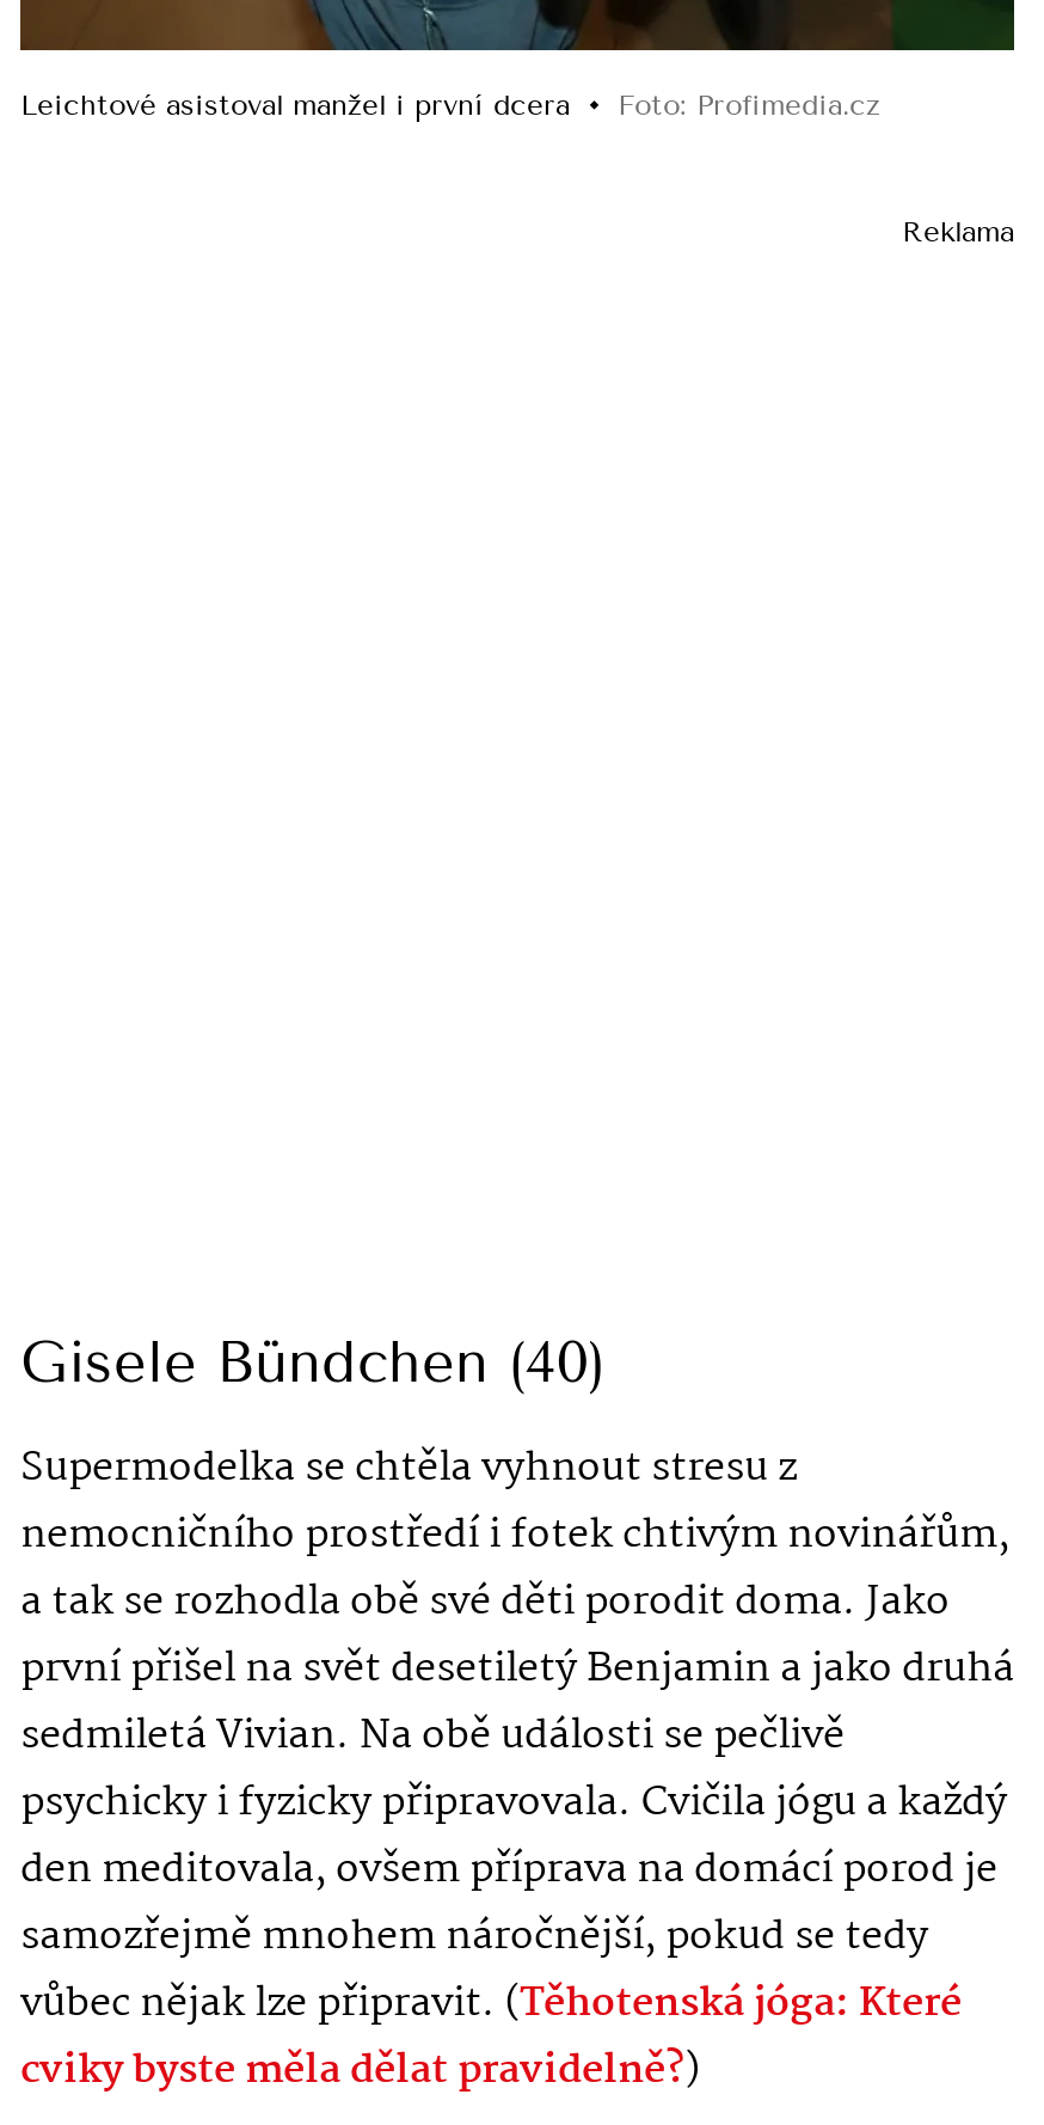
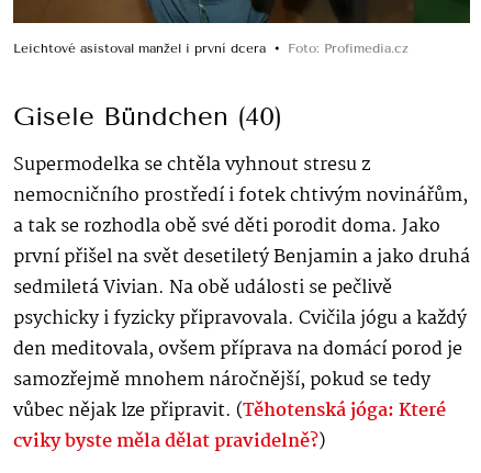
- Reklama
